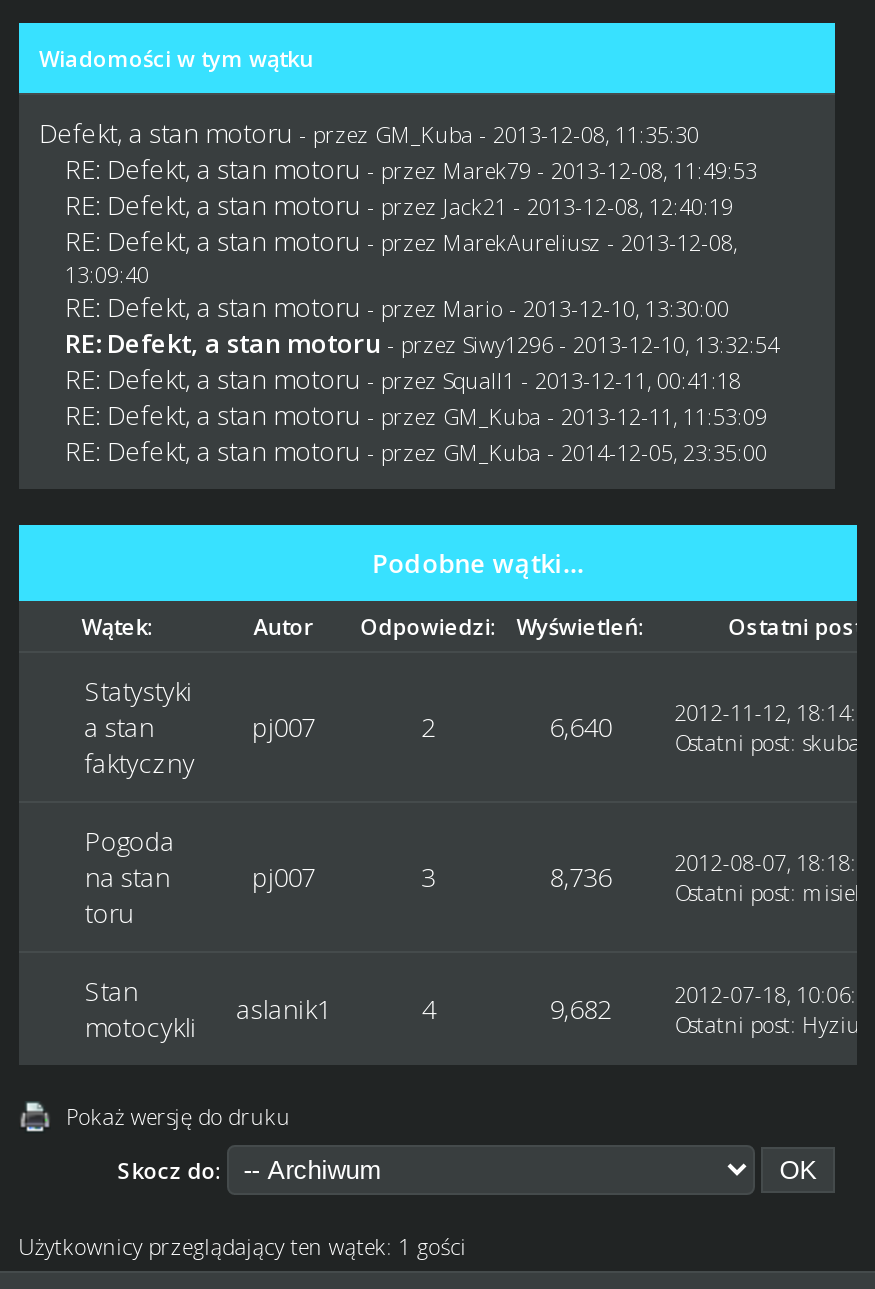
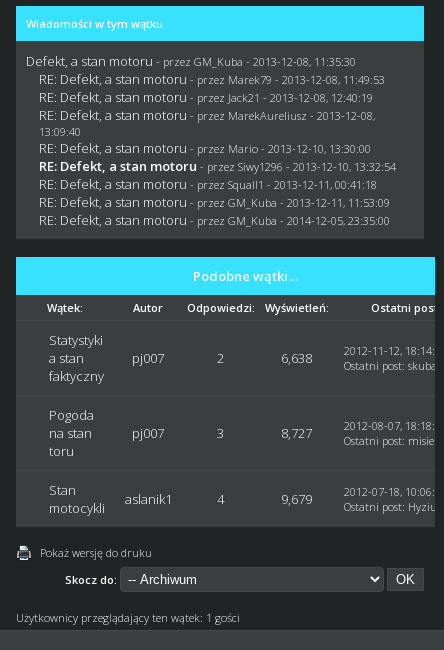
- 6,640
+ 6,638

- 8,736
+ 8,727

- 9,682
+ 9,679
